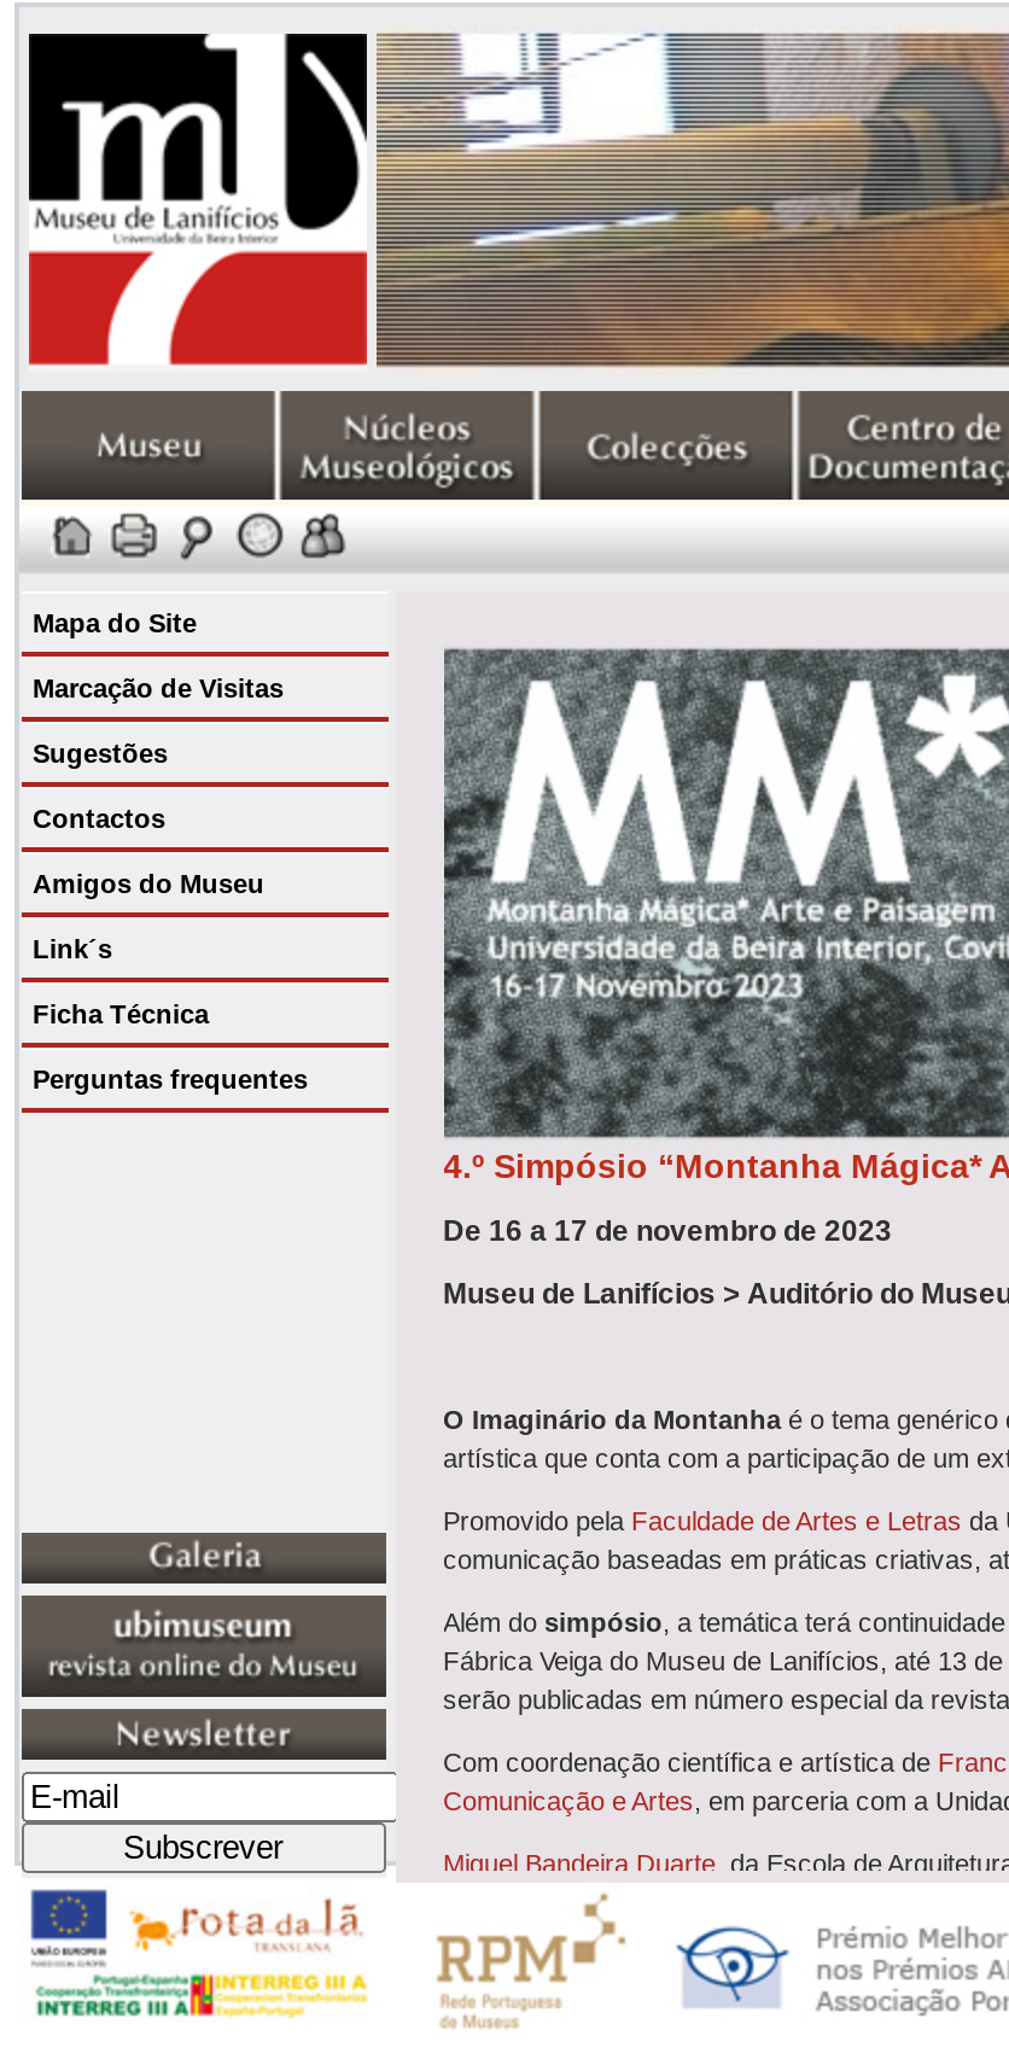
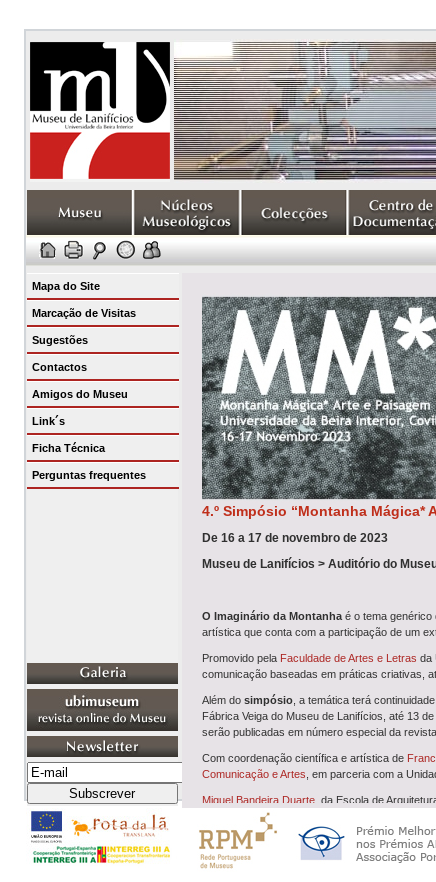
- [image]
+ [image]
